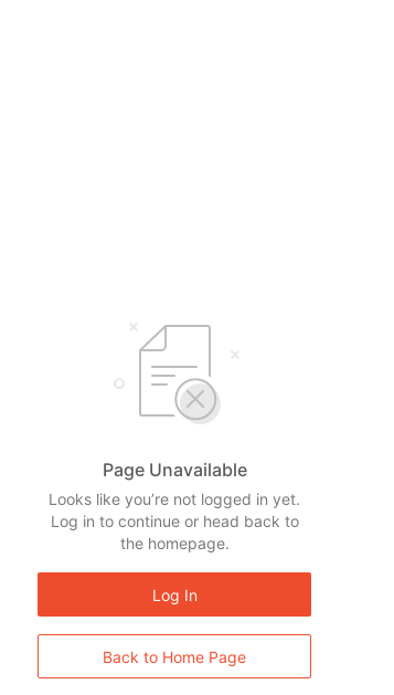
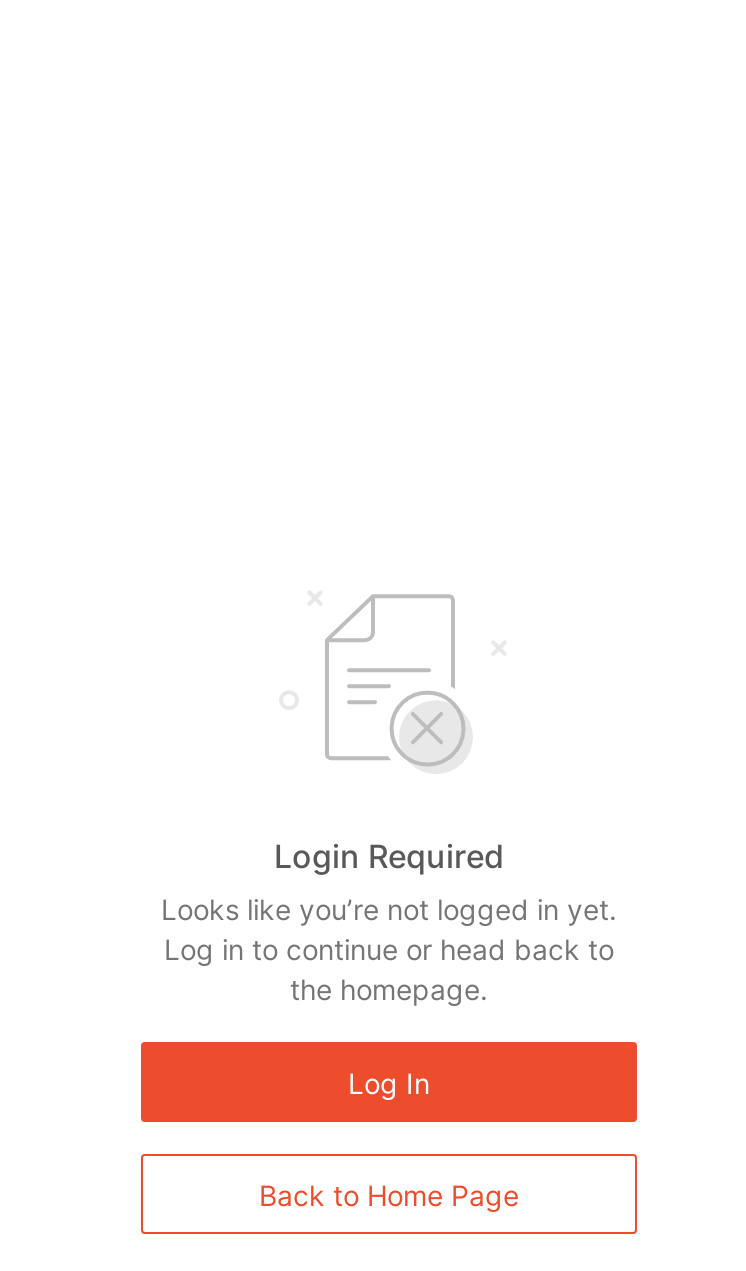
- Page Unavailable
+ Login Required
